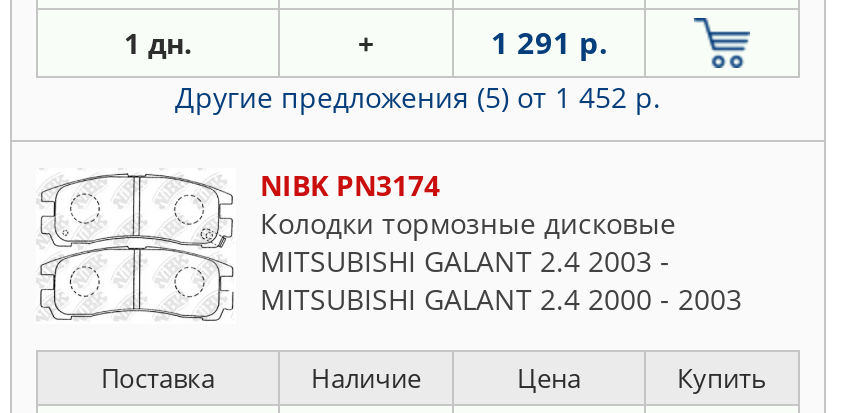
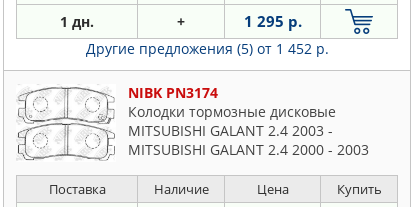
- 1 291 р.
+ 1 295 р.
